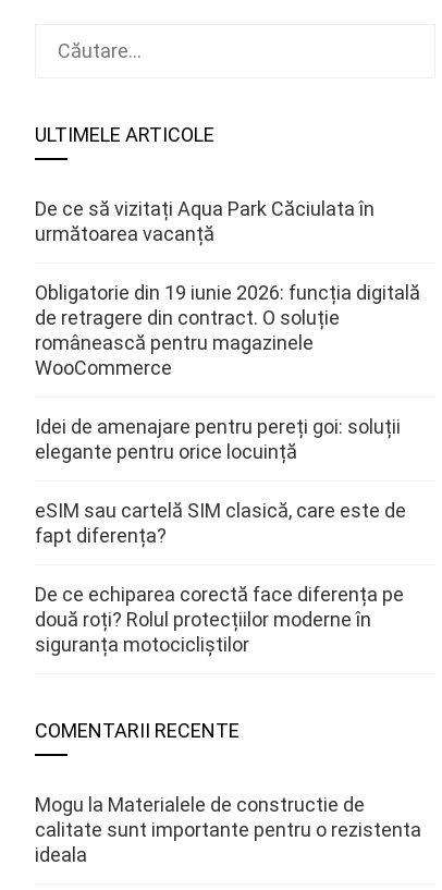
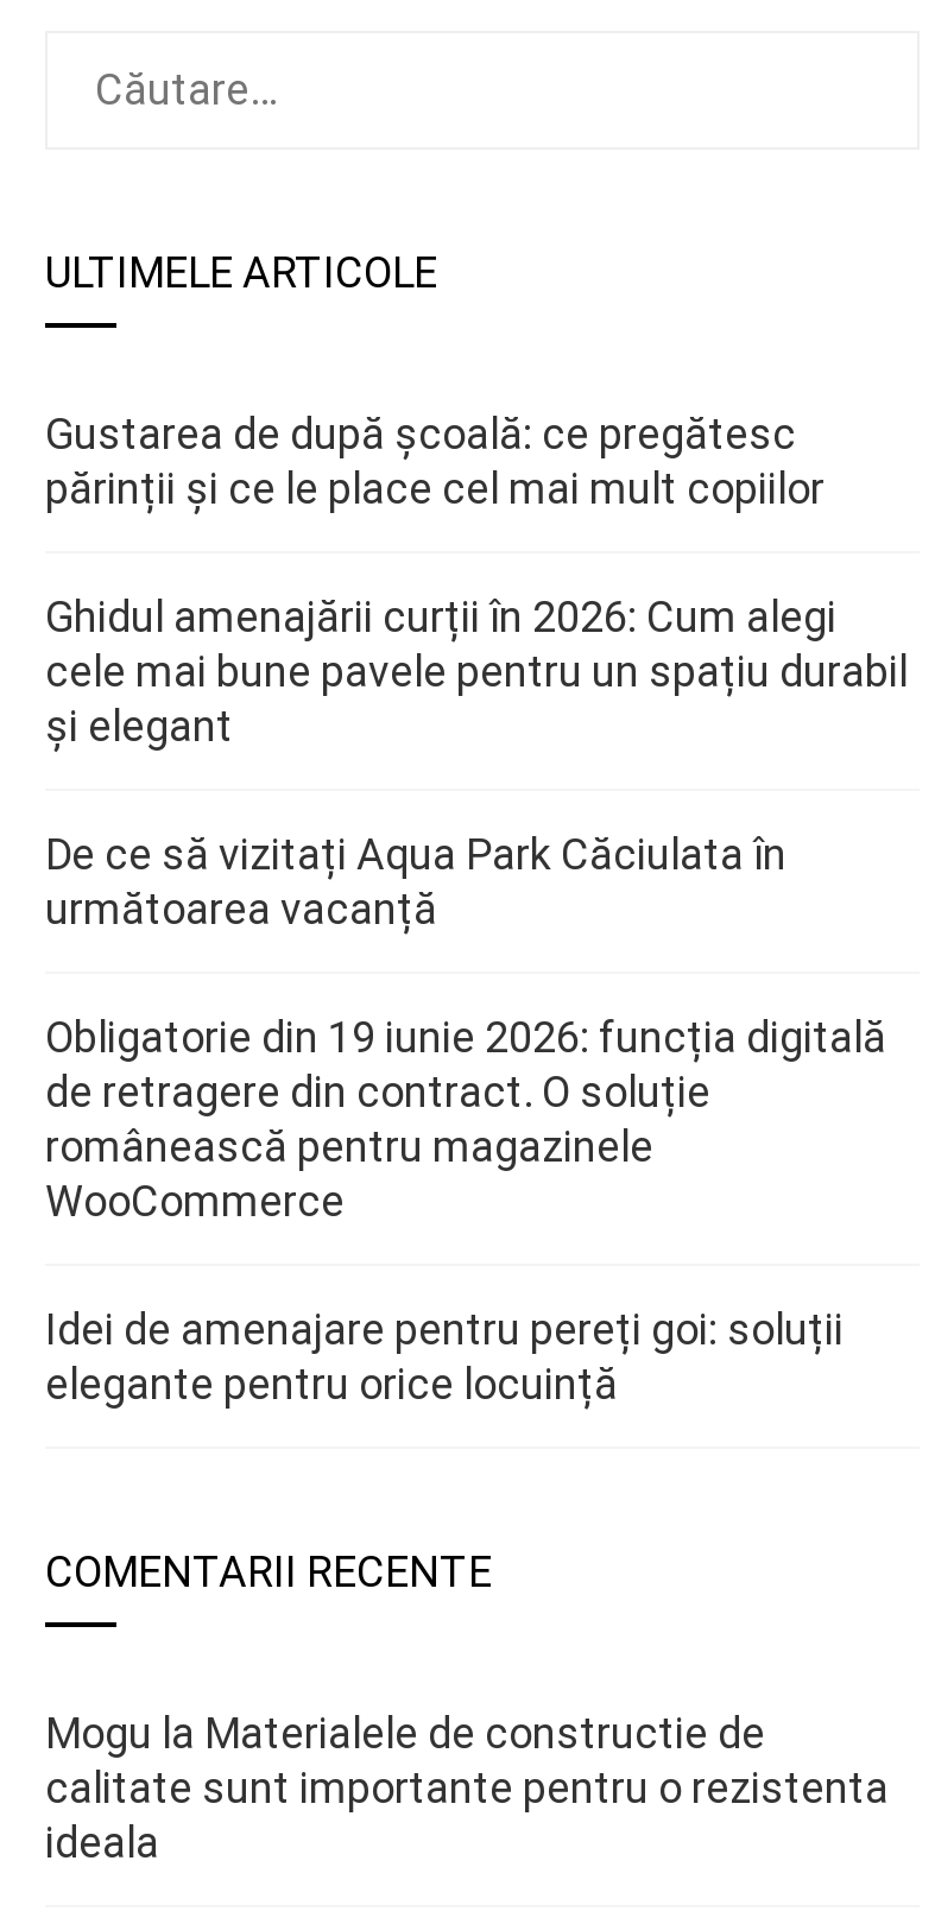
+ Gustarea de după școală: ce pregătesc
+ părinții și ce le place cel mai mult copiilor
+ Ghidul amenajării curții în 2026: Cum alegi
+ cele mai bune pavele pentru un spațiu durabil
+ și elegant

moved down: De ce să vizitați Aqua Park Căciulata în | următoarea vacanță | Obligatorie din 19 iunie 2026: funcția digitală | de retragere din contract. O soluție | românească pentru magazinele | WooCommerce | Idei de amenajare pentru pereți goi: soluții | elegante pentru orice locuință

- eSIM sau cartelă SIM clasică, care este de
- fapt diferența?
- De ce echiparea corectă face diferența pe
- două roți? Rolul protecțiilor moderne în
- siguranța motocicliștilor
